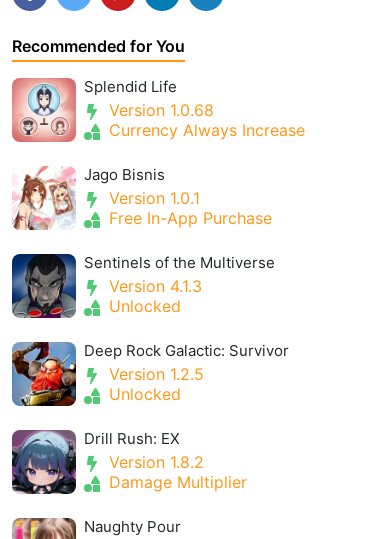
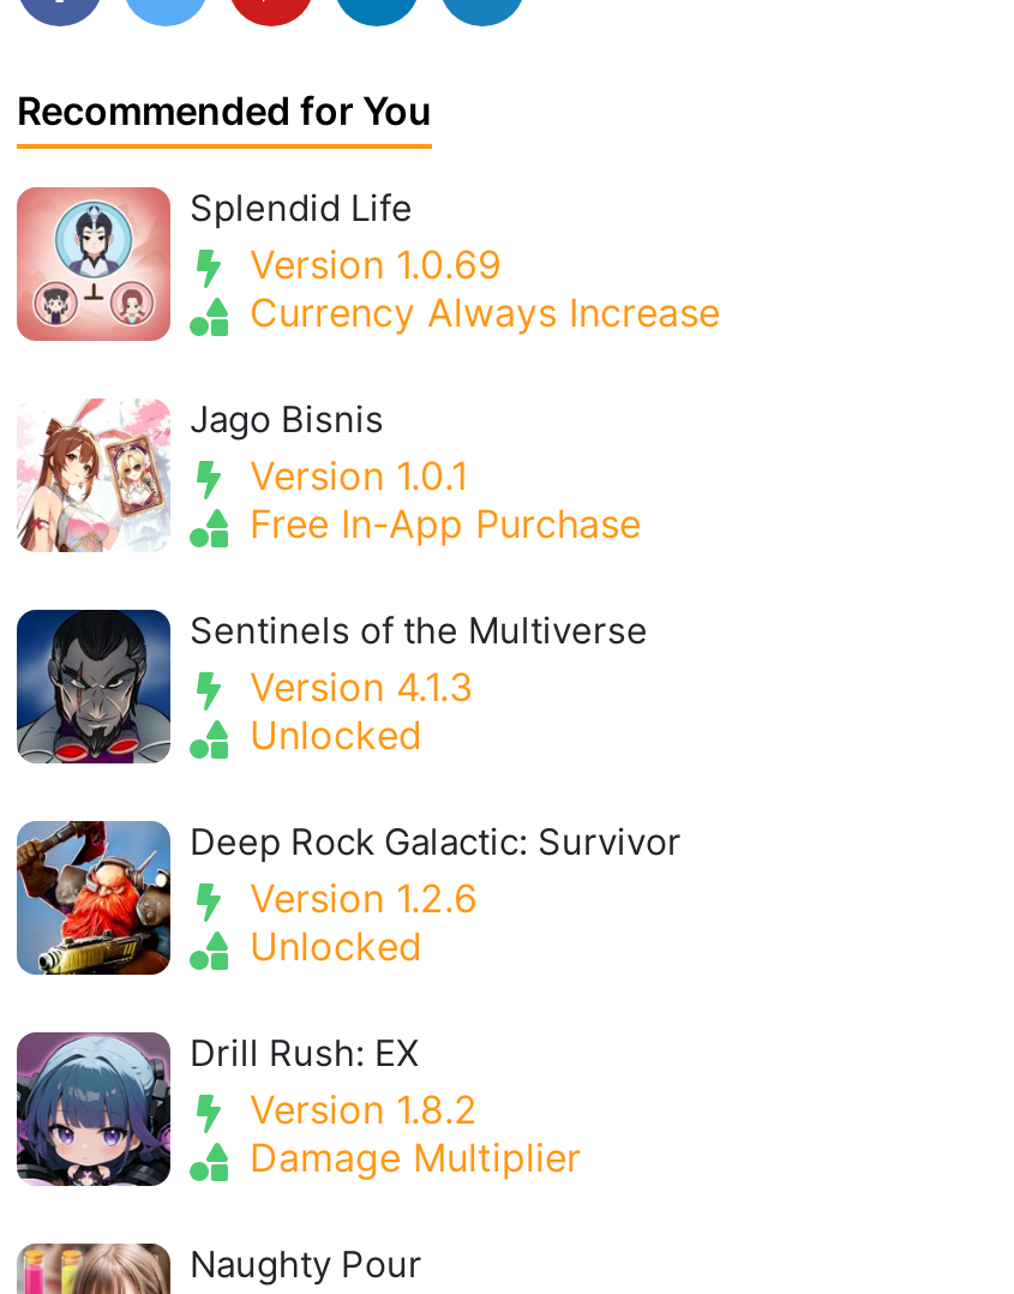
- Version 1.0.68
+ Version 1.0.69

- Version 1.2.5
+ Version 1.2.6
